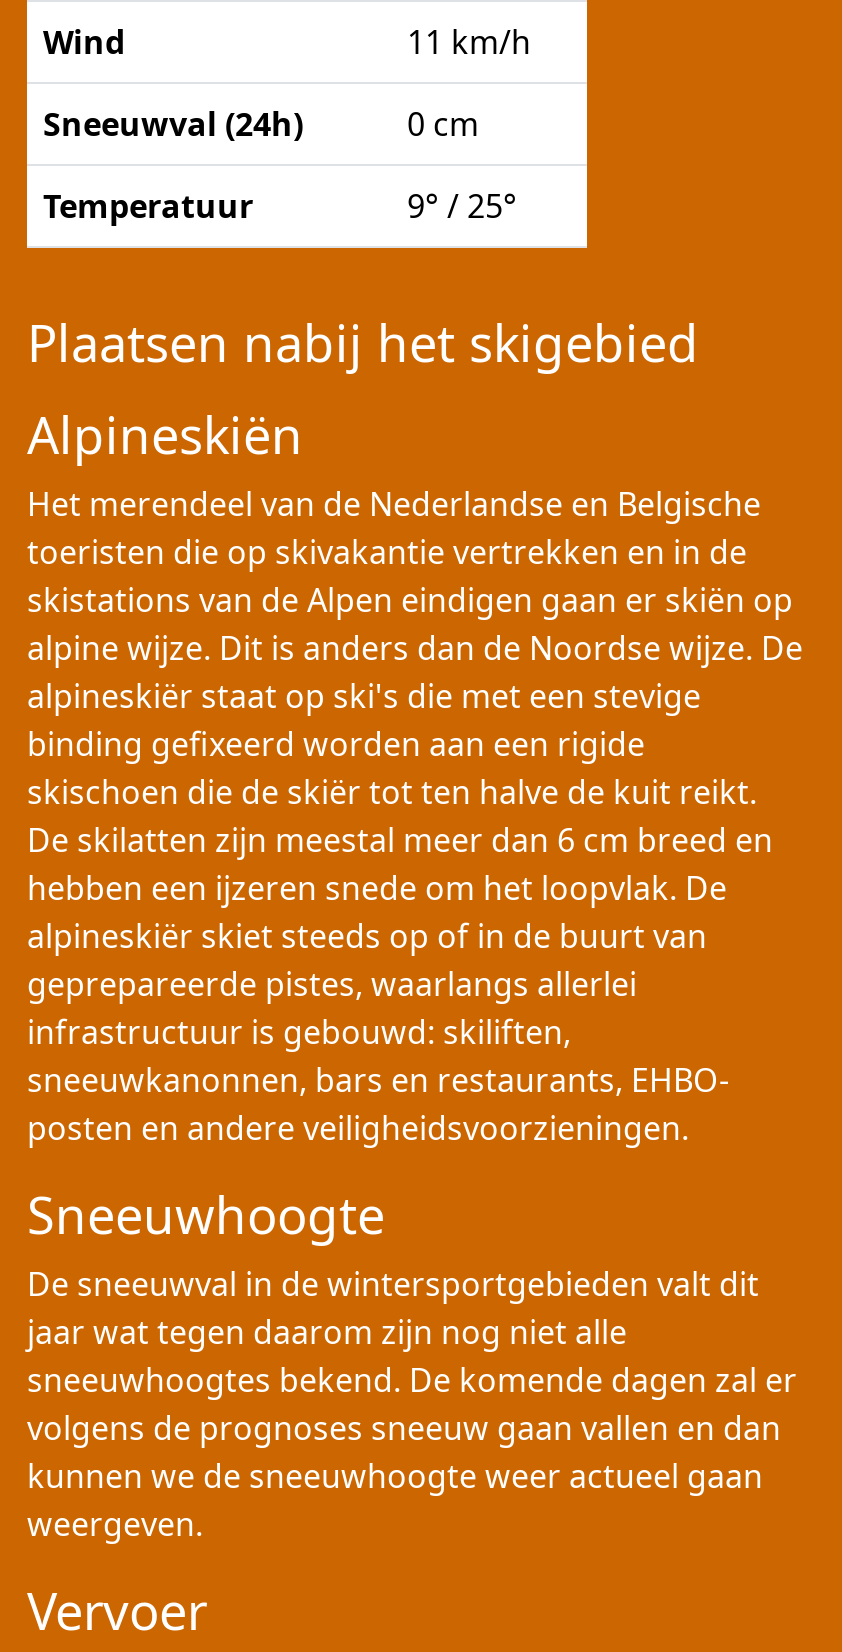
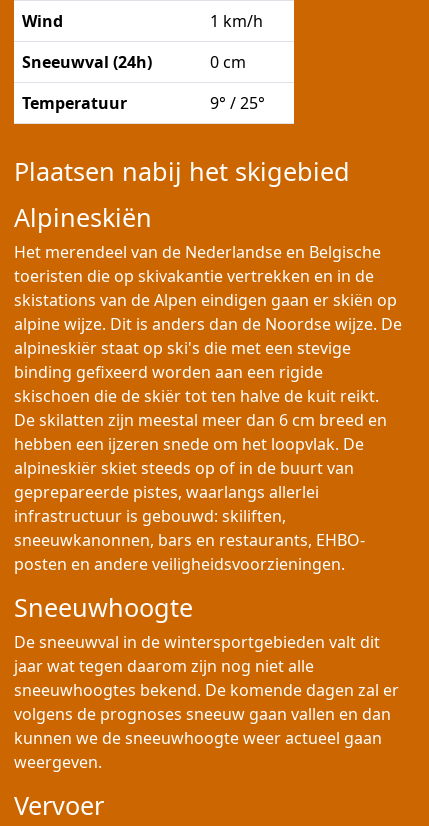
- 11 km/h
+ 1 km/h
